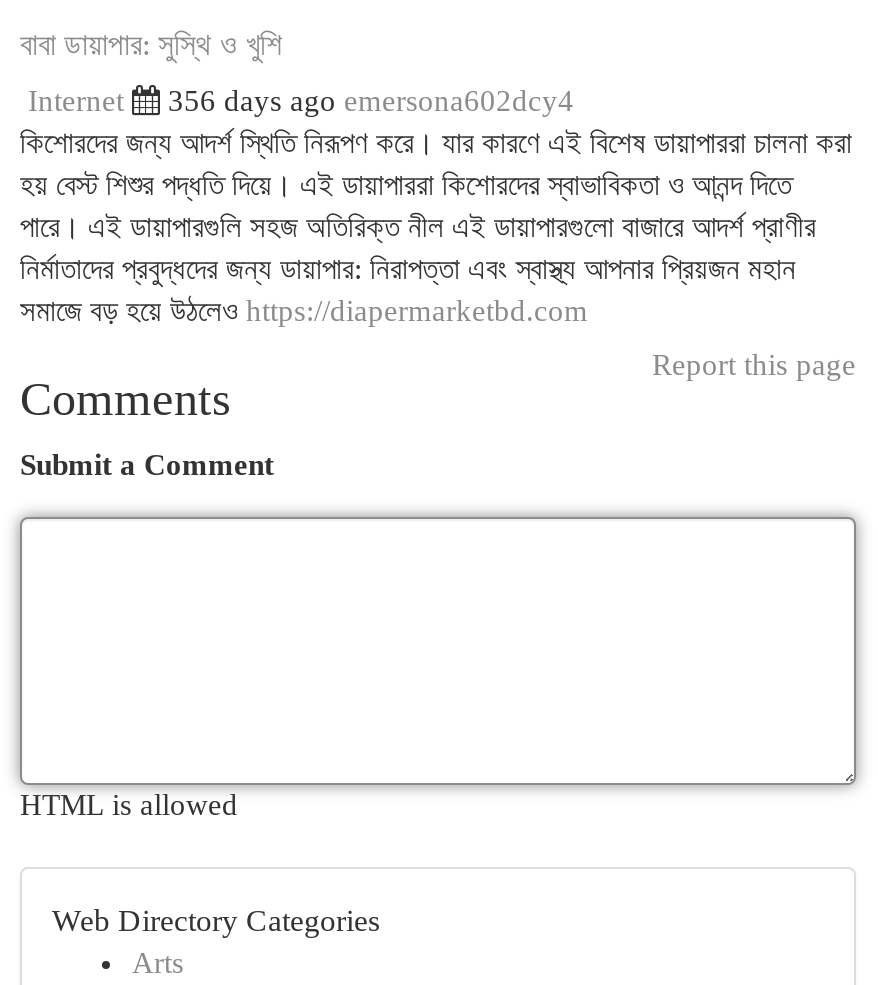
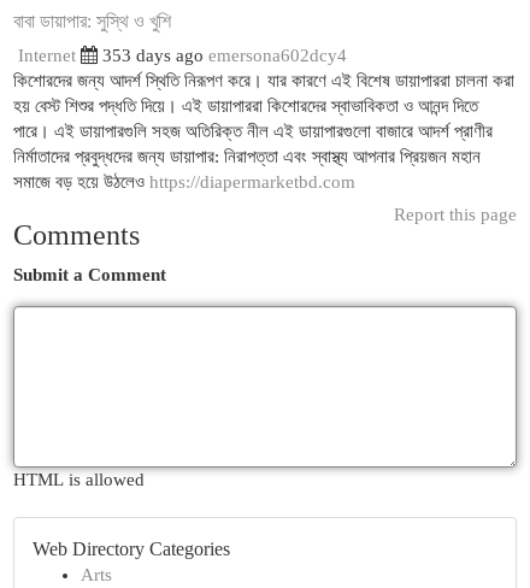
- 356 days ago emersona602dcy4
+ 353 days ago emersona602dcy4
